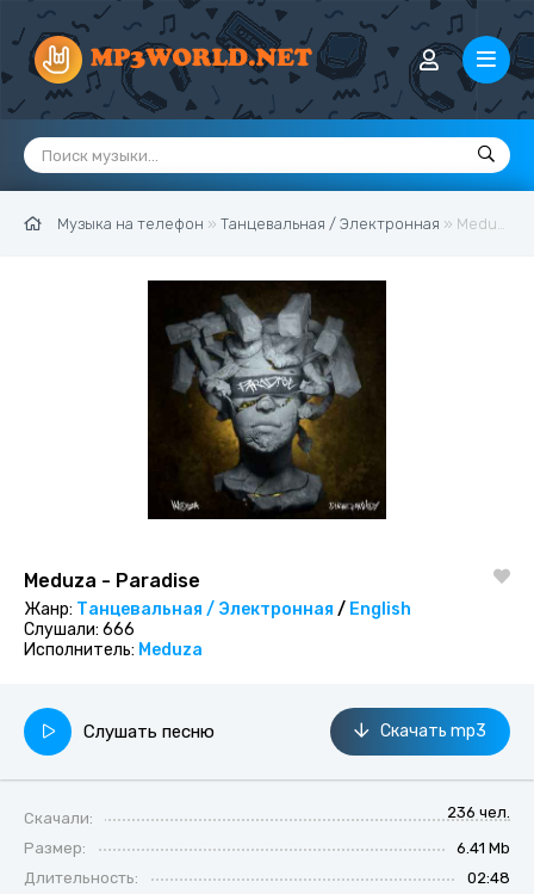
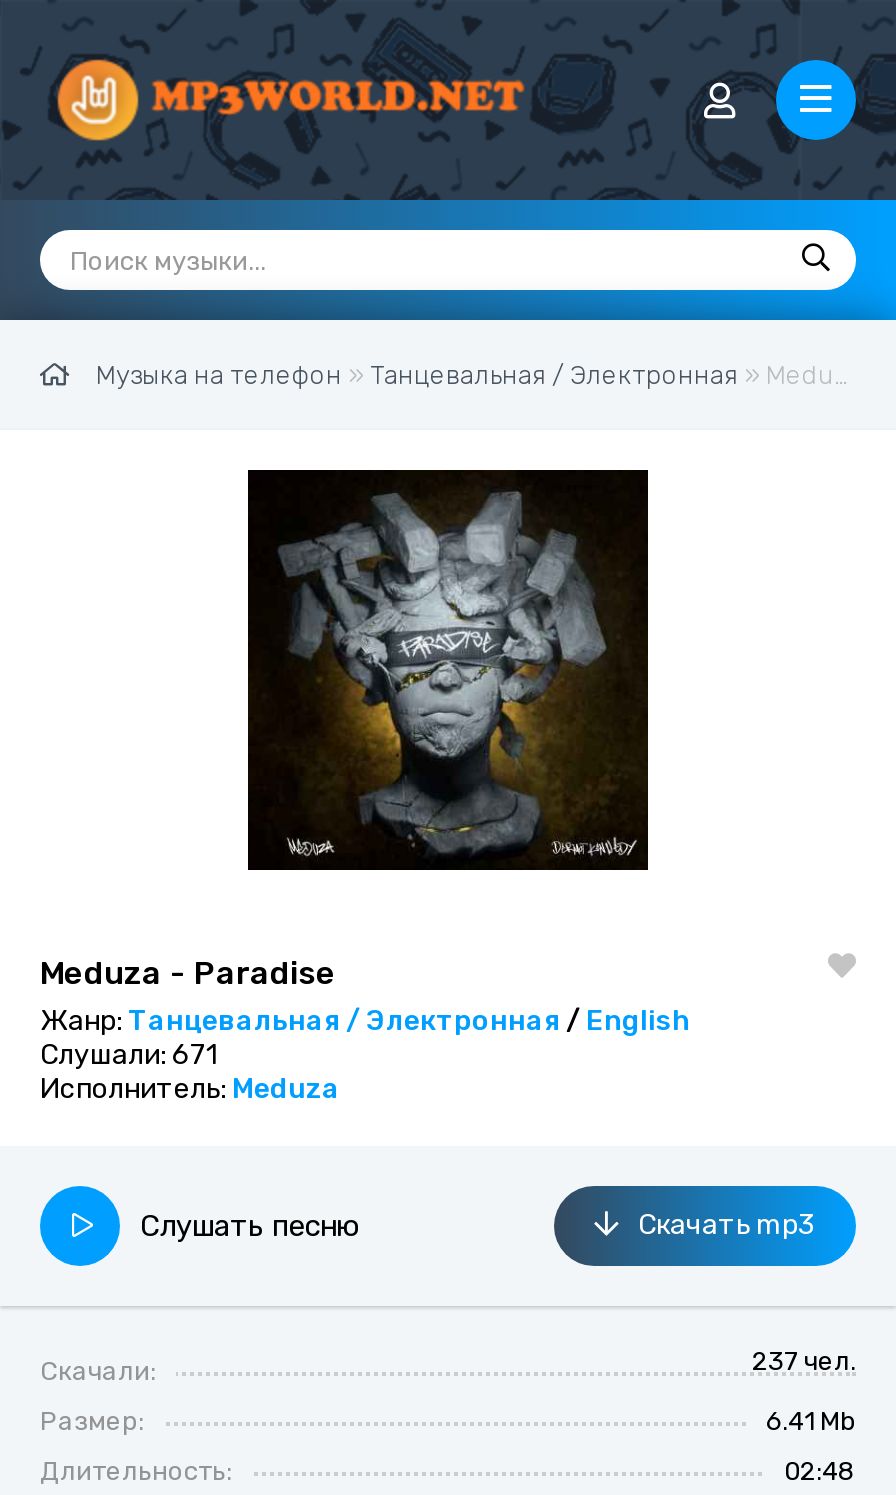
- Слушали: 666
+ Слушали: 671

- 236 чел.
+ 237 чел.
